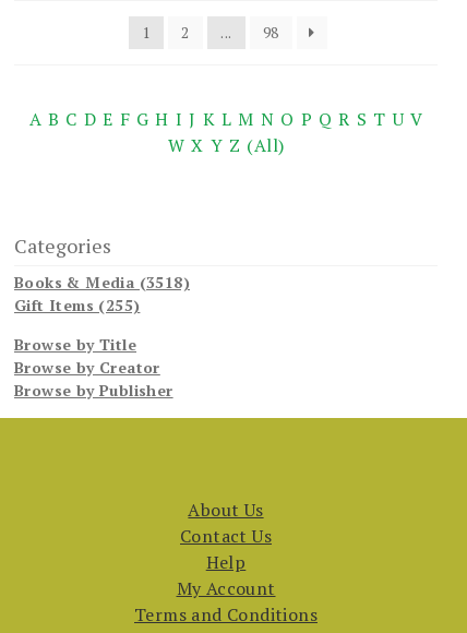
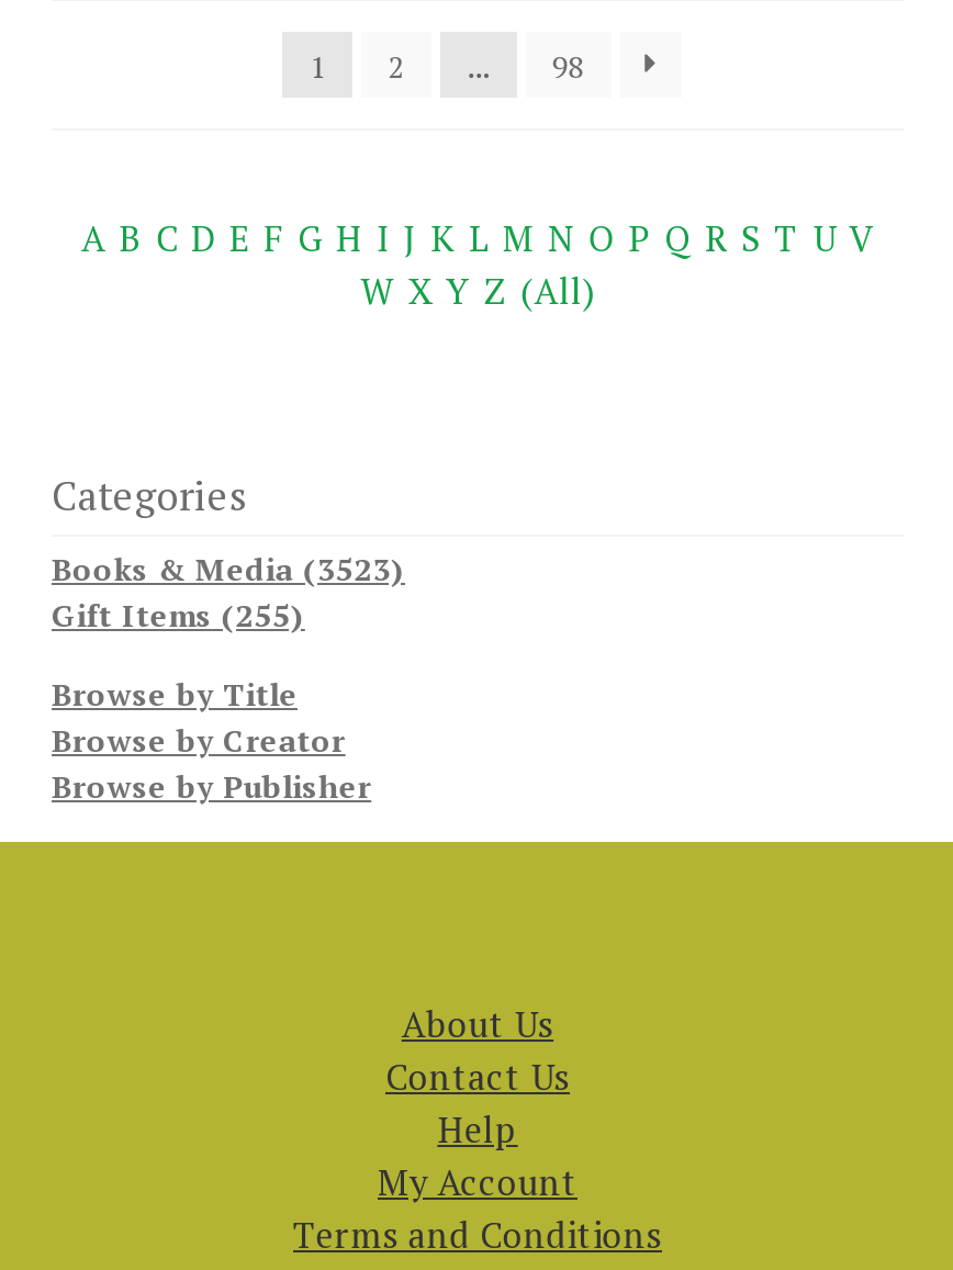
- Books & Media (3518)
+ Books & Media (3523)
